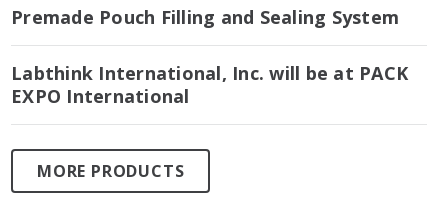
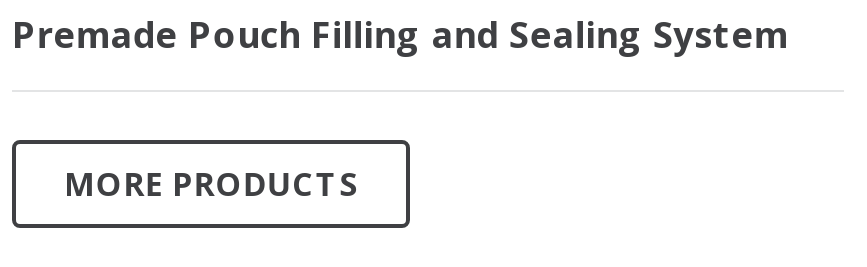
- Labthink International, Inc. will be at PACK
- EXPO International
